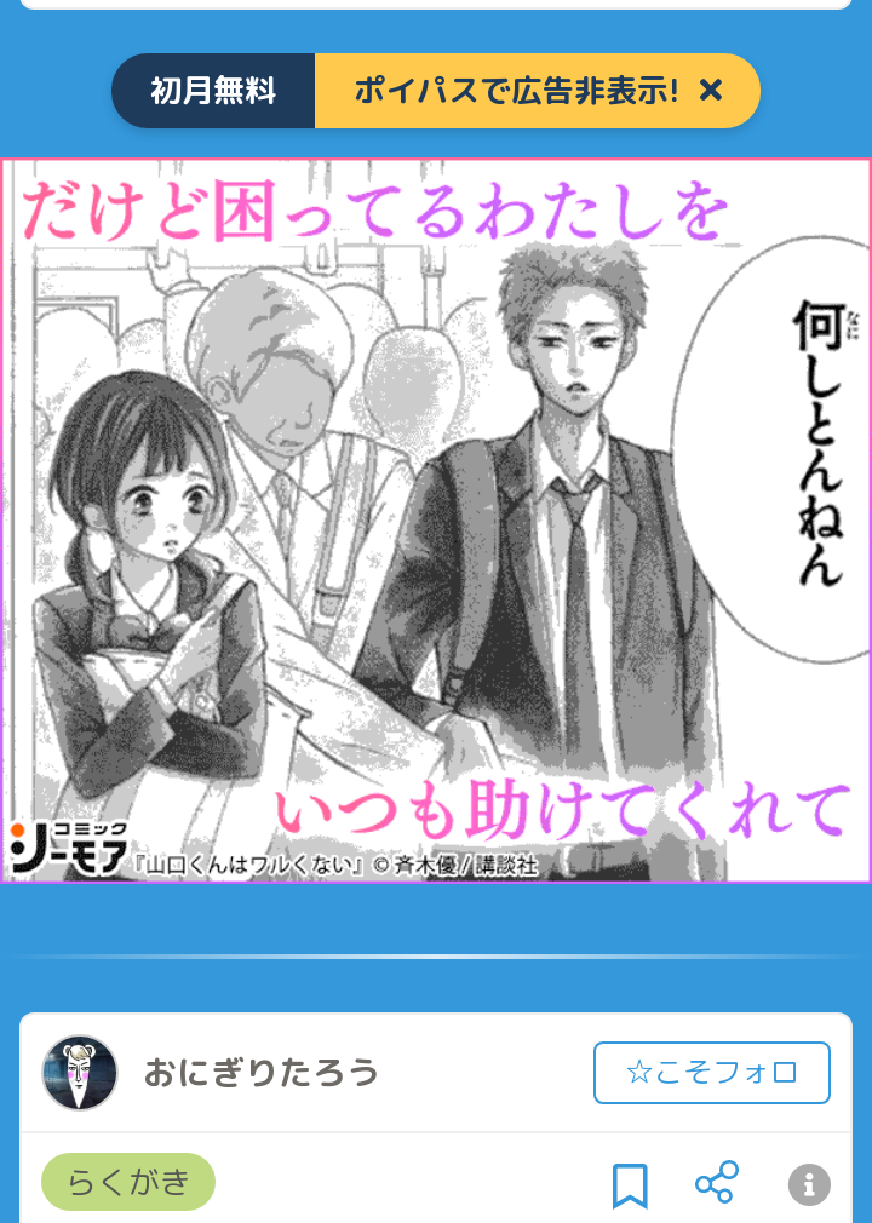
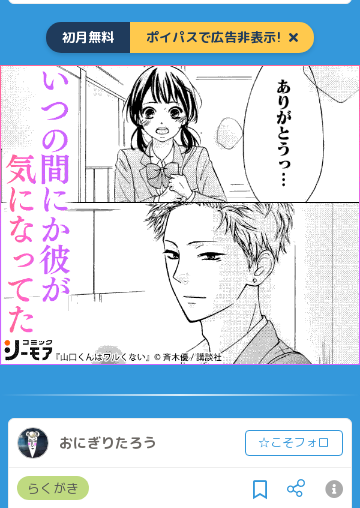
- [image]
+ [image]
